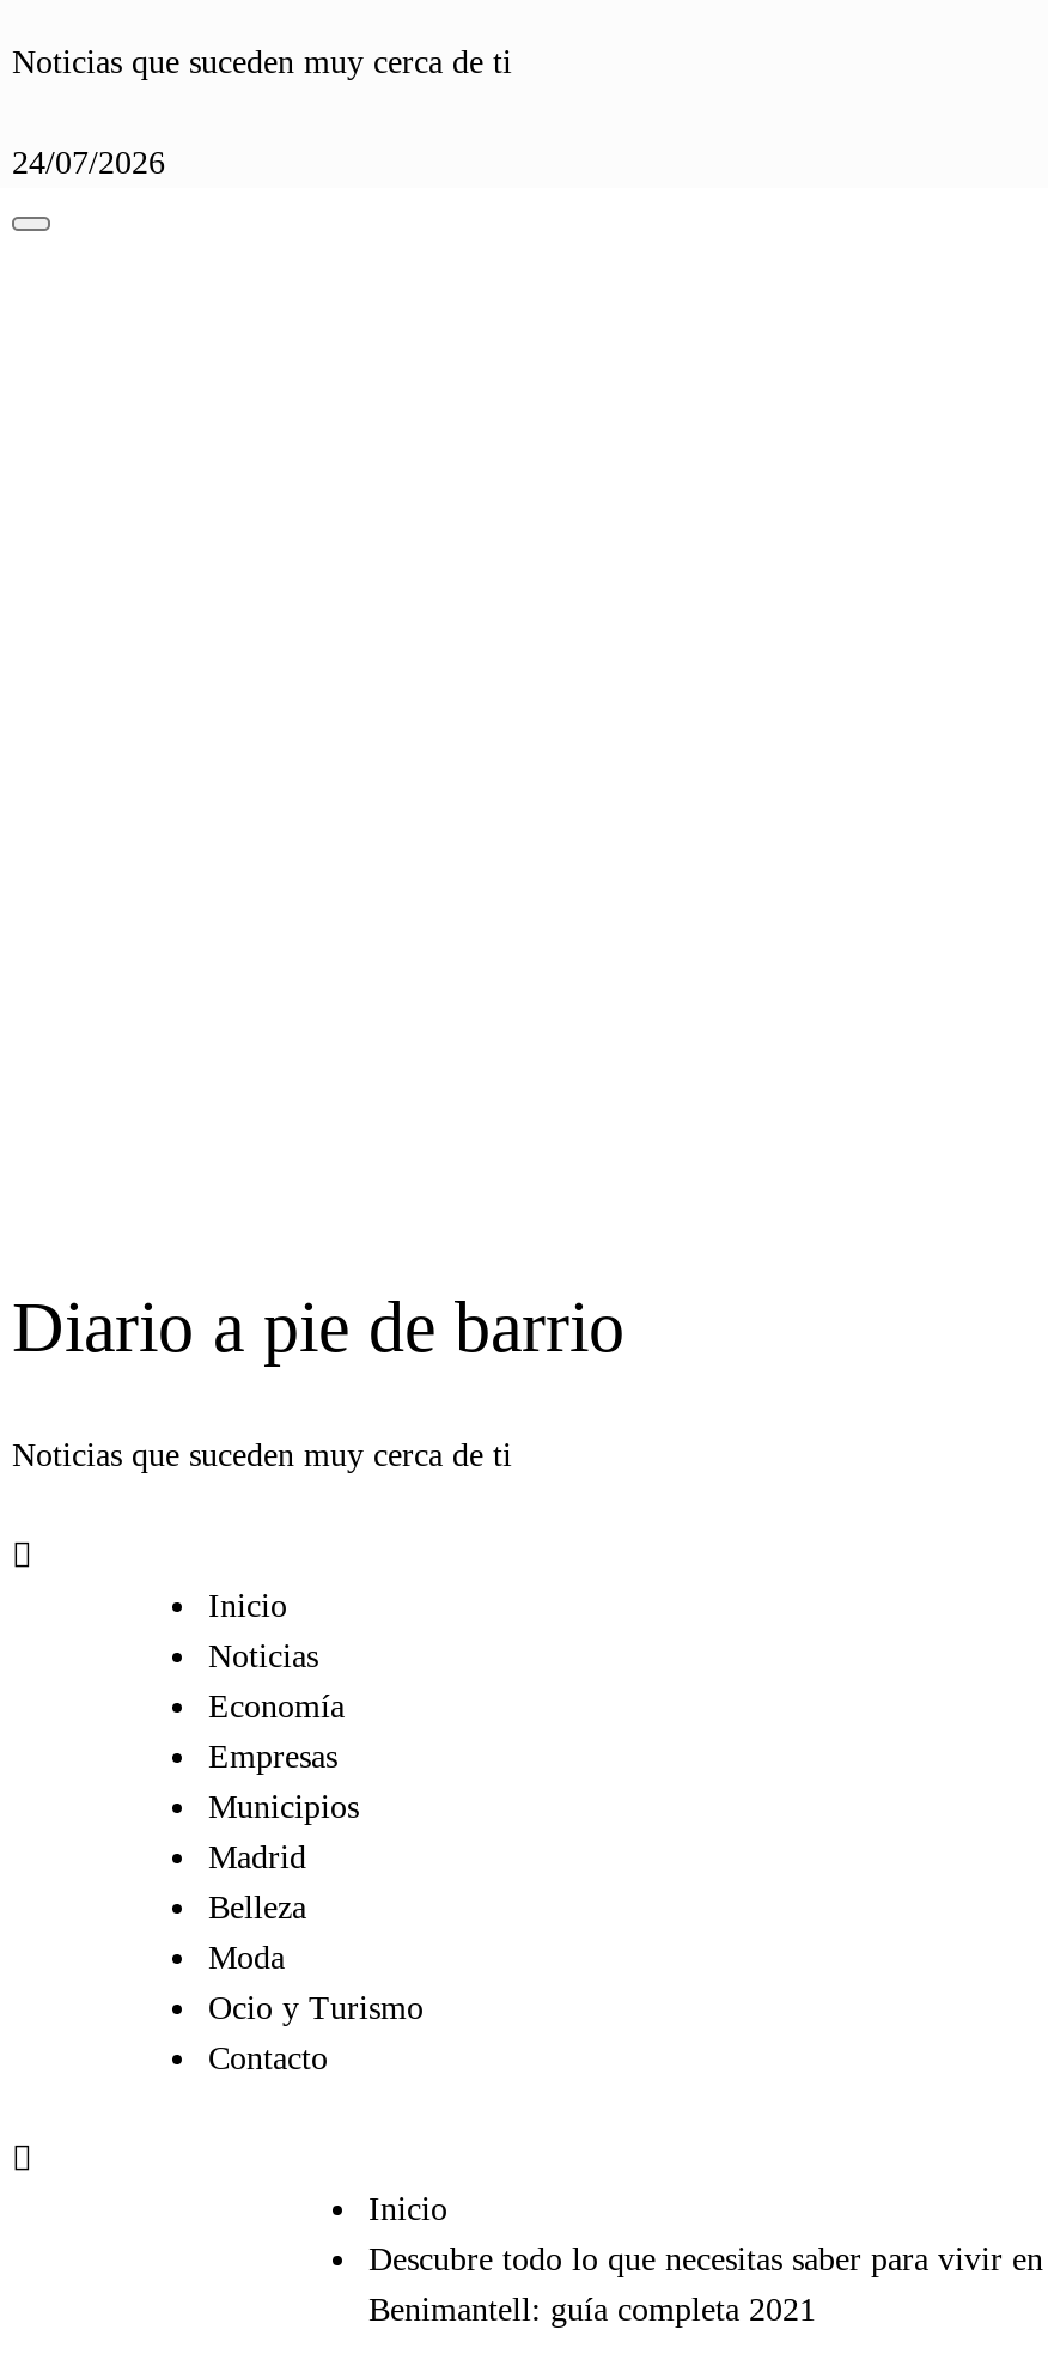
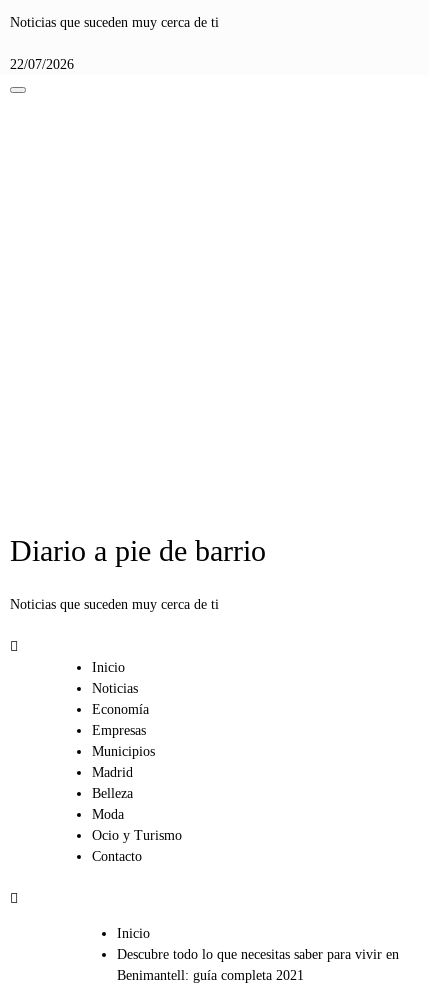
- 24/07/2026
+ 22/07/2026
